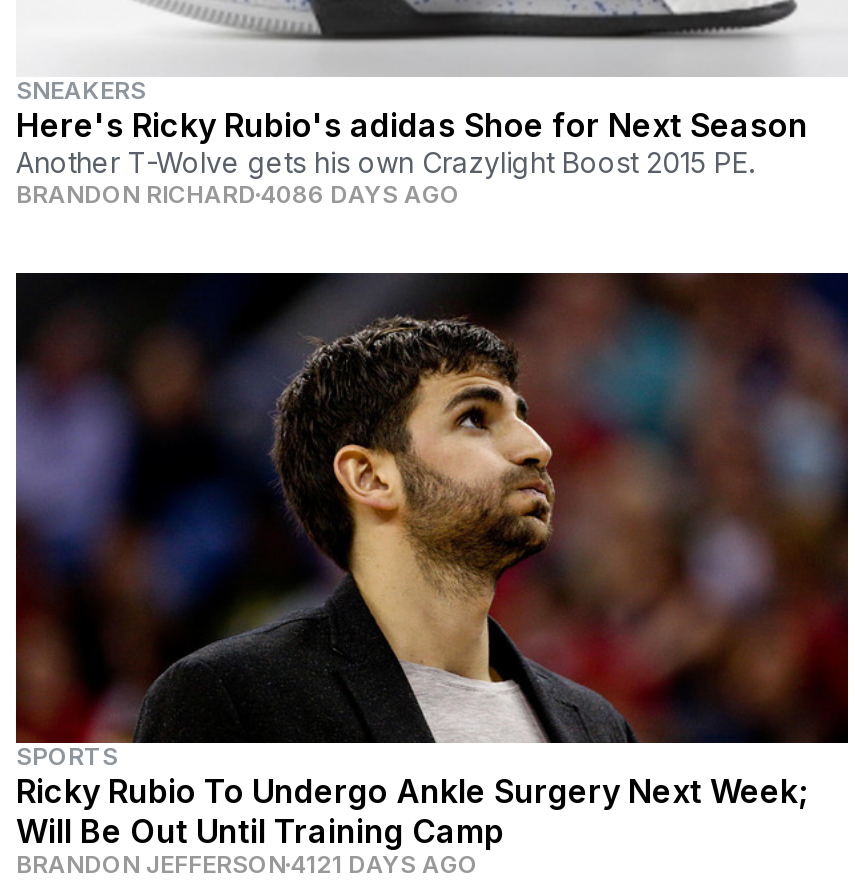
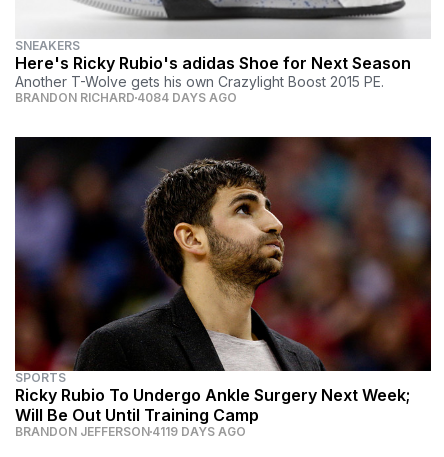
- BRANDON RICHARD 4086 DAYS AGO
+ BRANDON RICHARD 4084 DAYS AGO

- BRANDON JEFFERSON 4121 DAYS AGO
+ BRANDON JEFFERSON 4119 DAYS AGO
